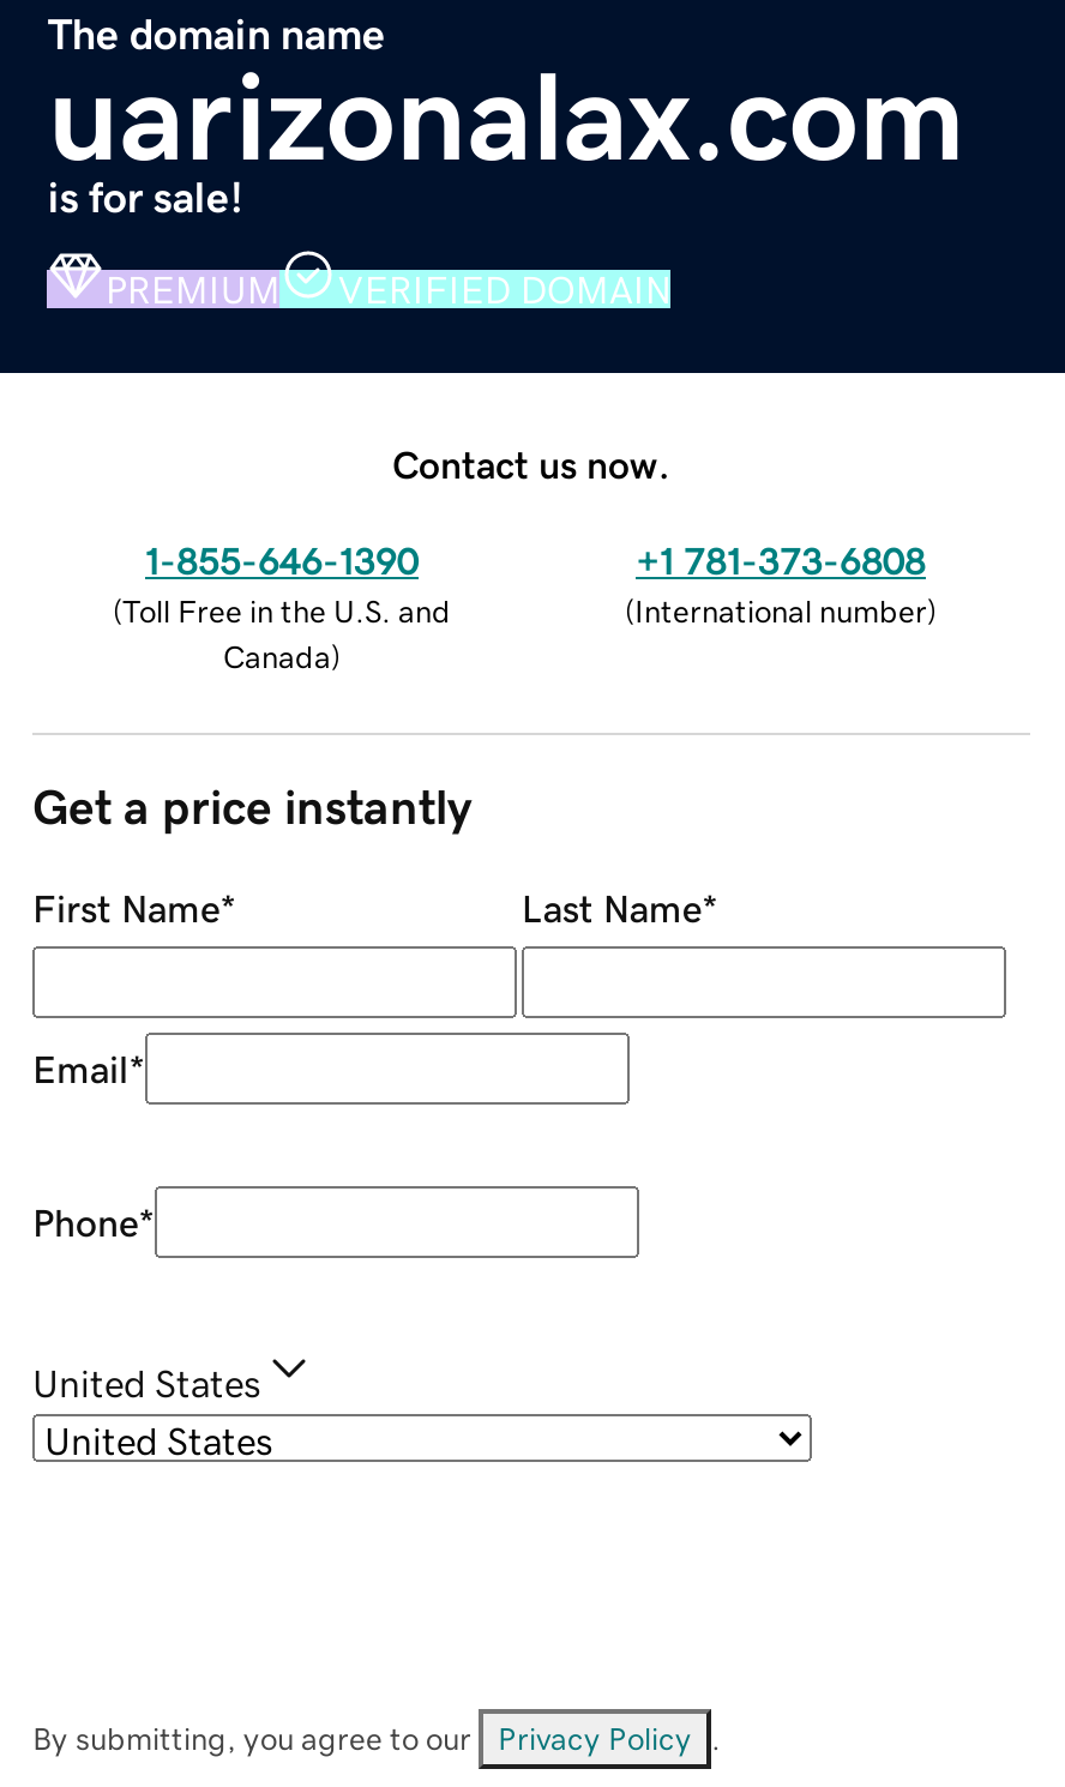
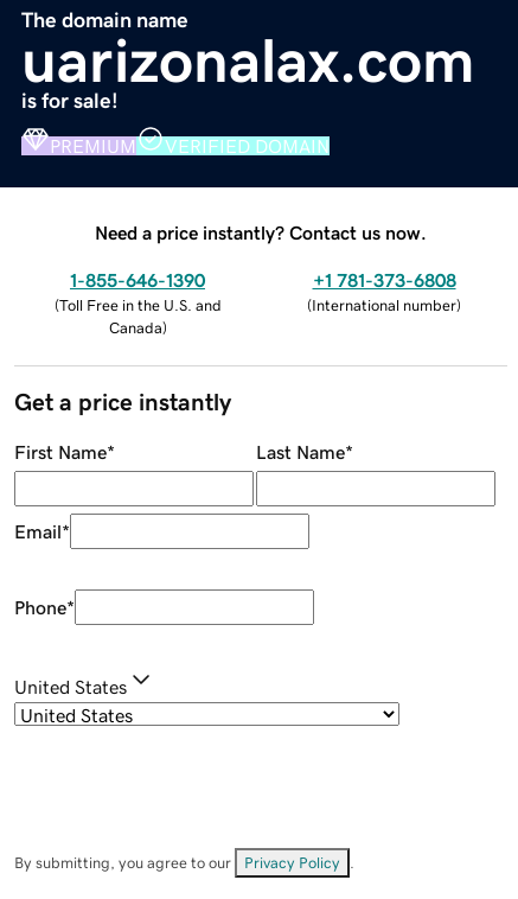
- Contact us now.
+ Need a price instantly? Contact us now.
